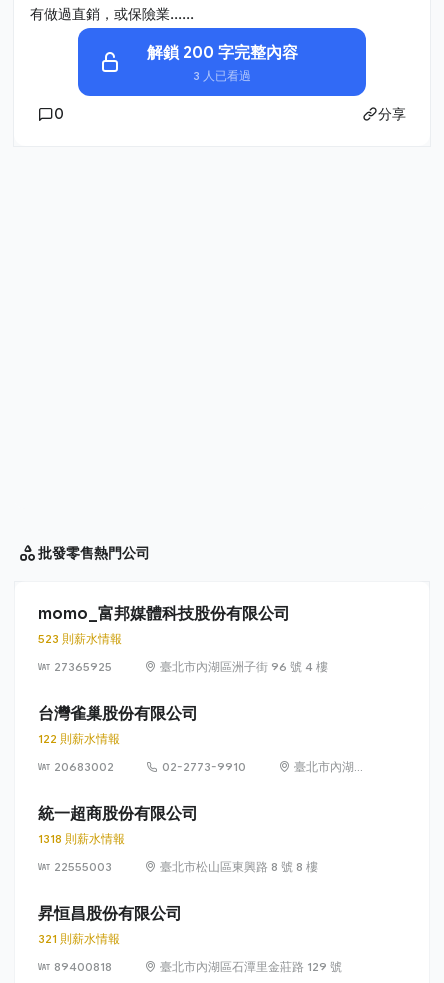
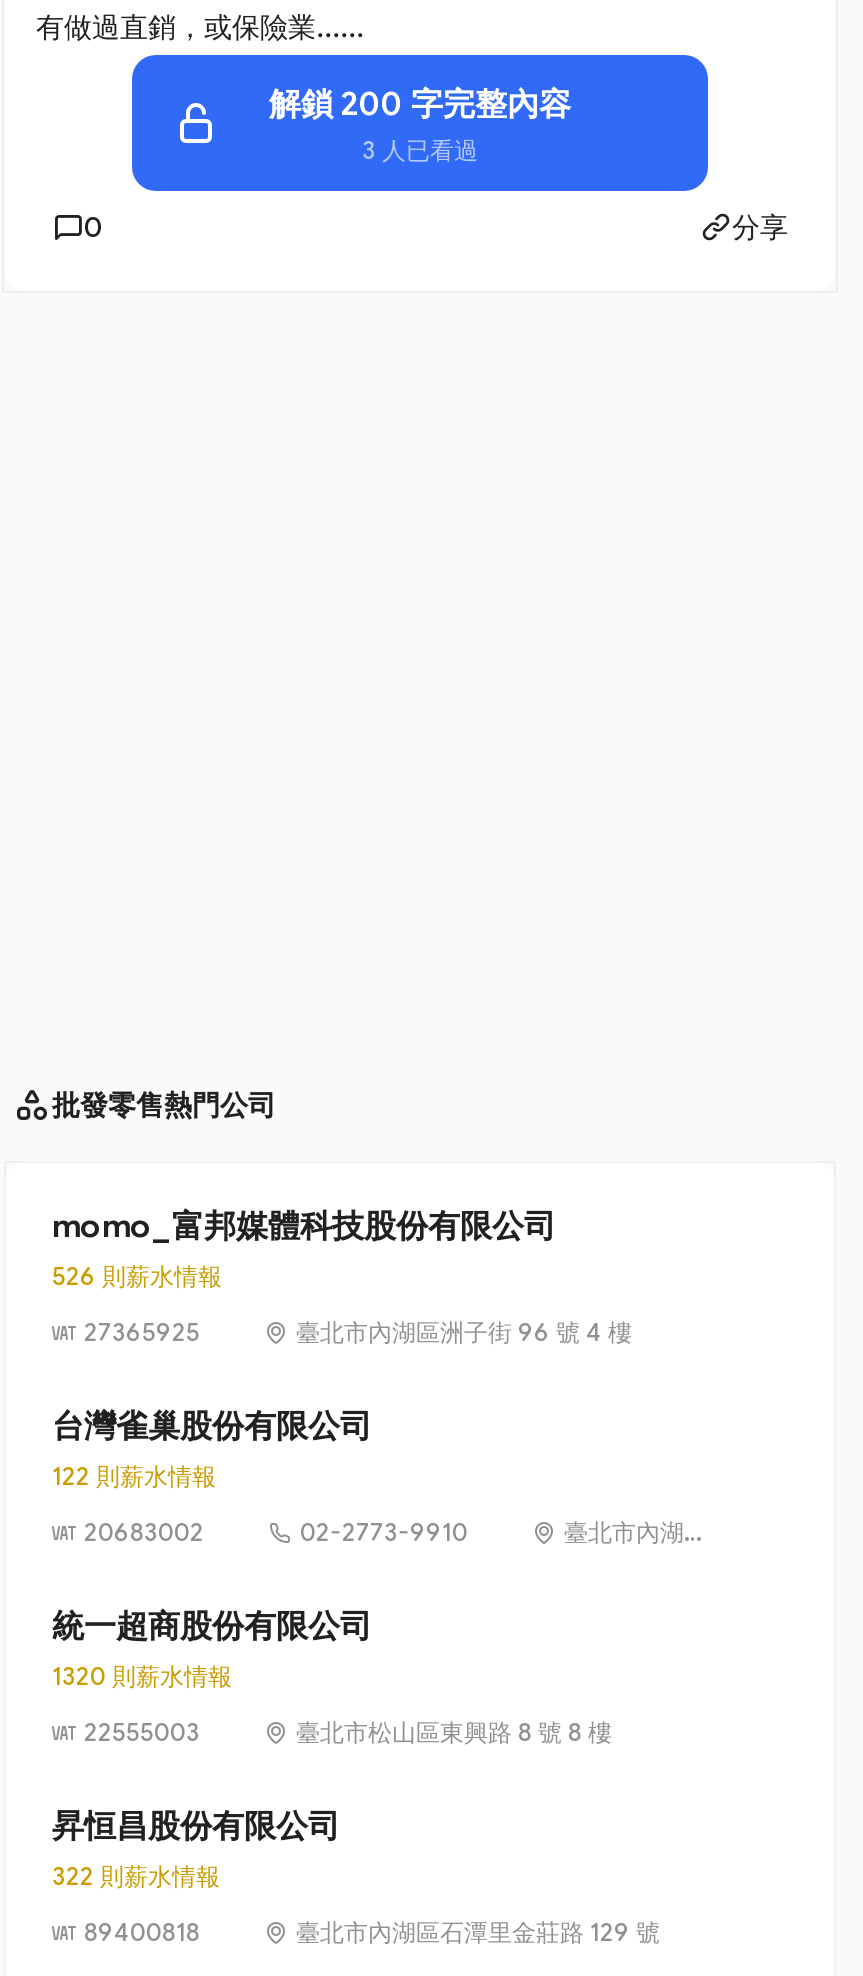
- 523 則薪水情報
+ 526 則薪水情報

- 1318 則薪水情報
+ 1320 則薪水情報

- 321 則薪水情報
+ 322 則薪水情報
